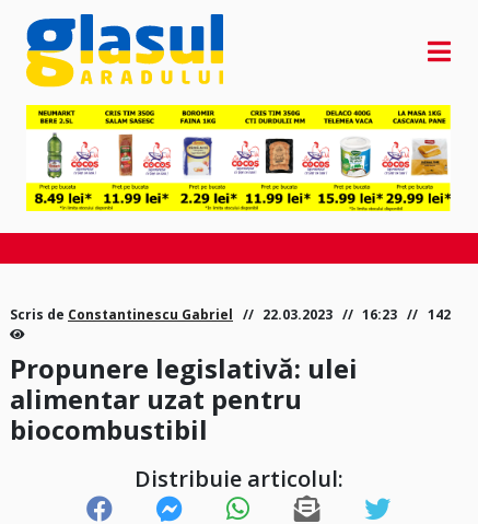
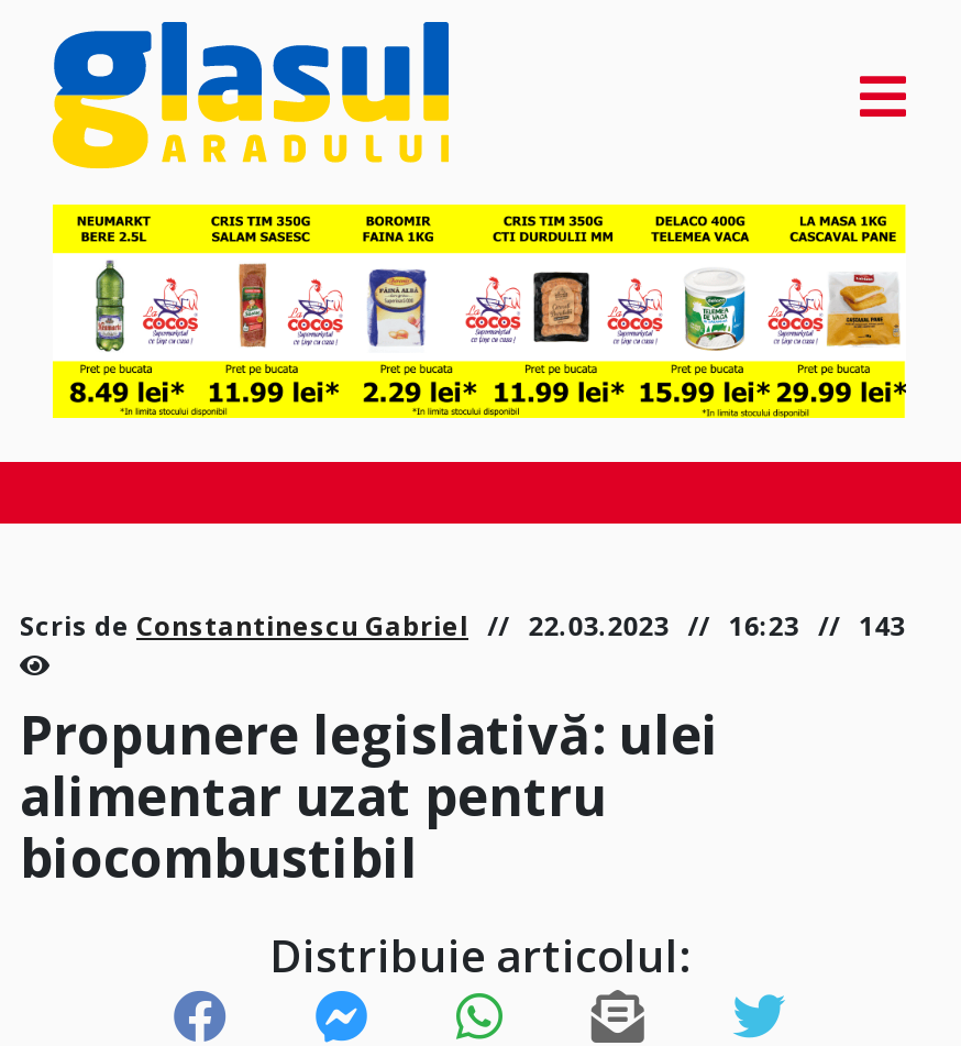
- Scris de Constantinescu Gabriel 22.03.2023 16:23 142
+ Scris de Constantinescu Gabriel 22.03.2023 16:23 143
